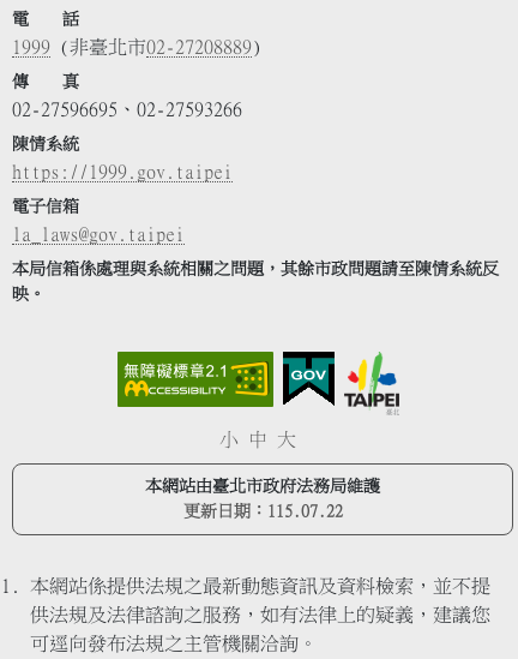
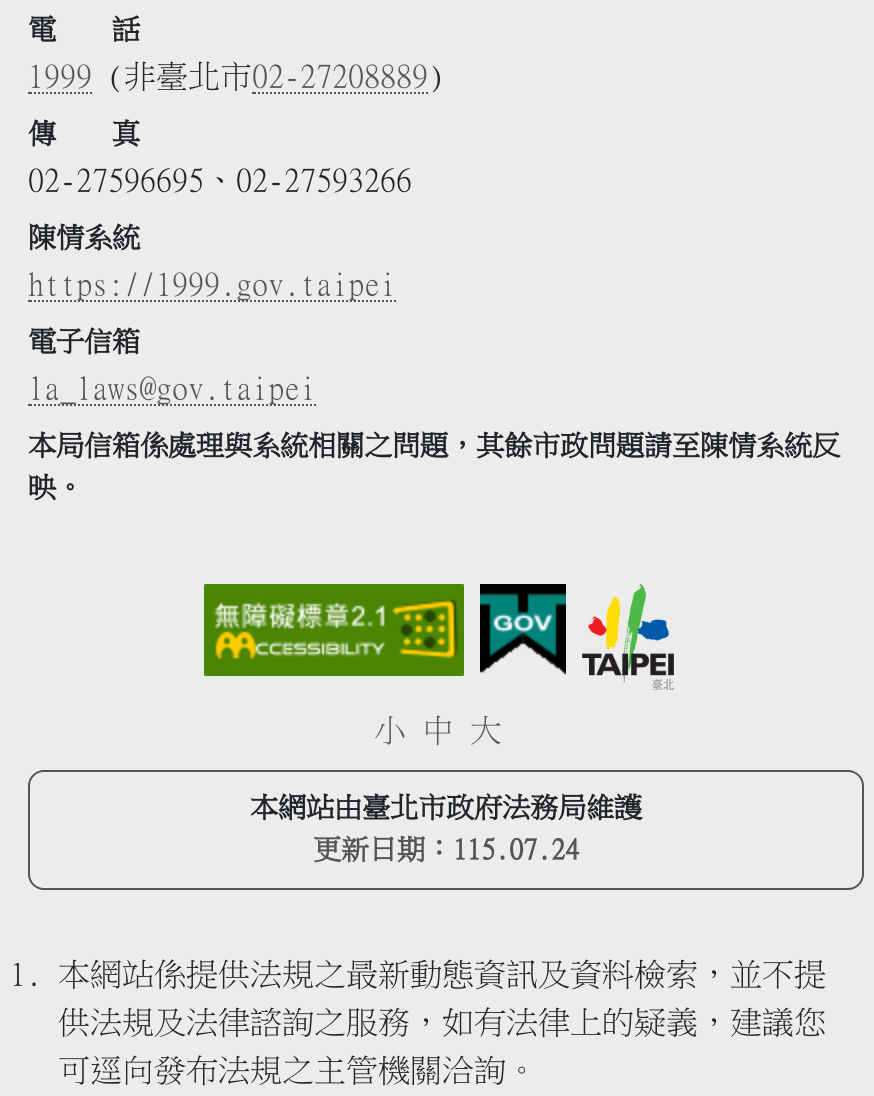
- 更新日期：115.07.22
+ 更新日期：115.07.24
